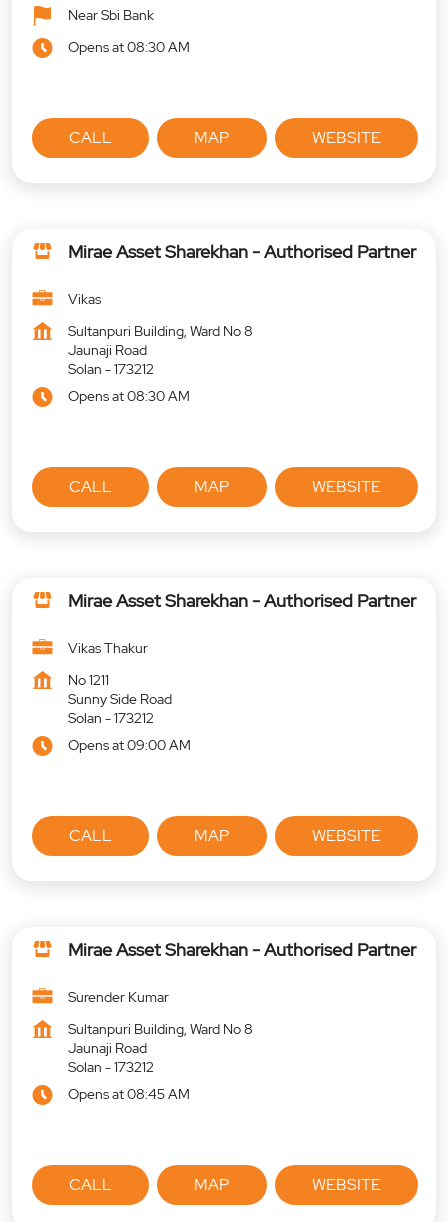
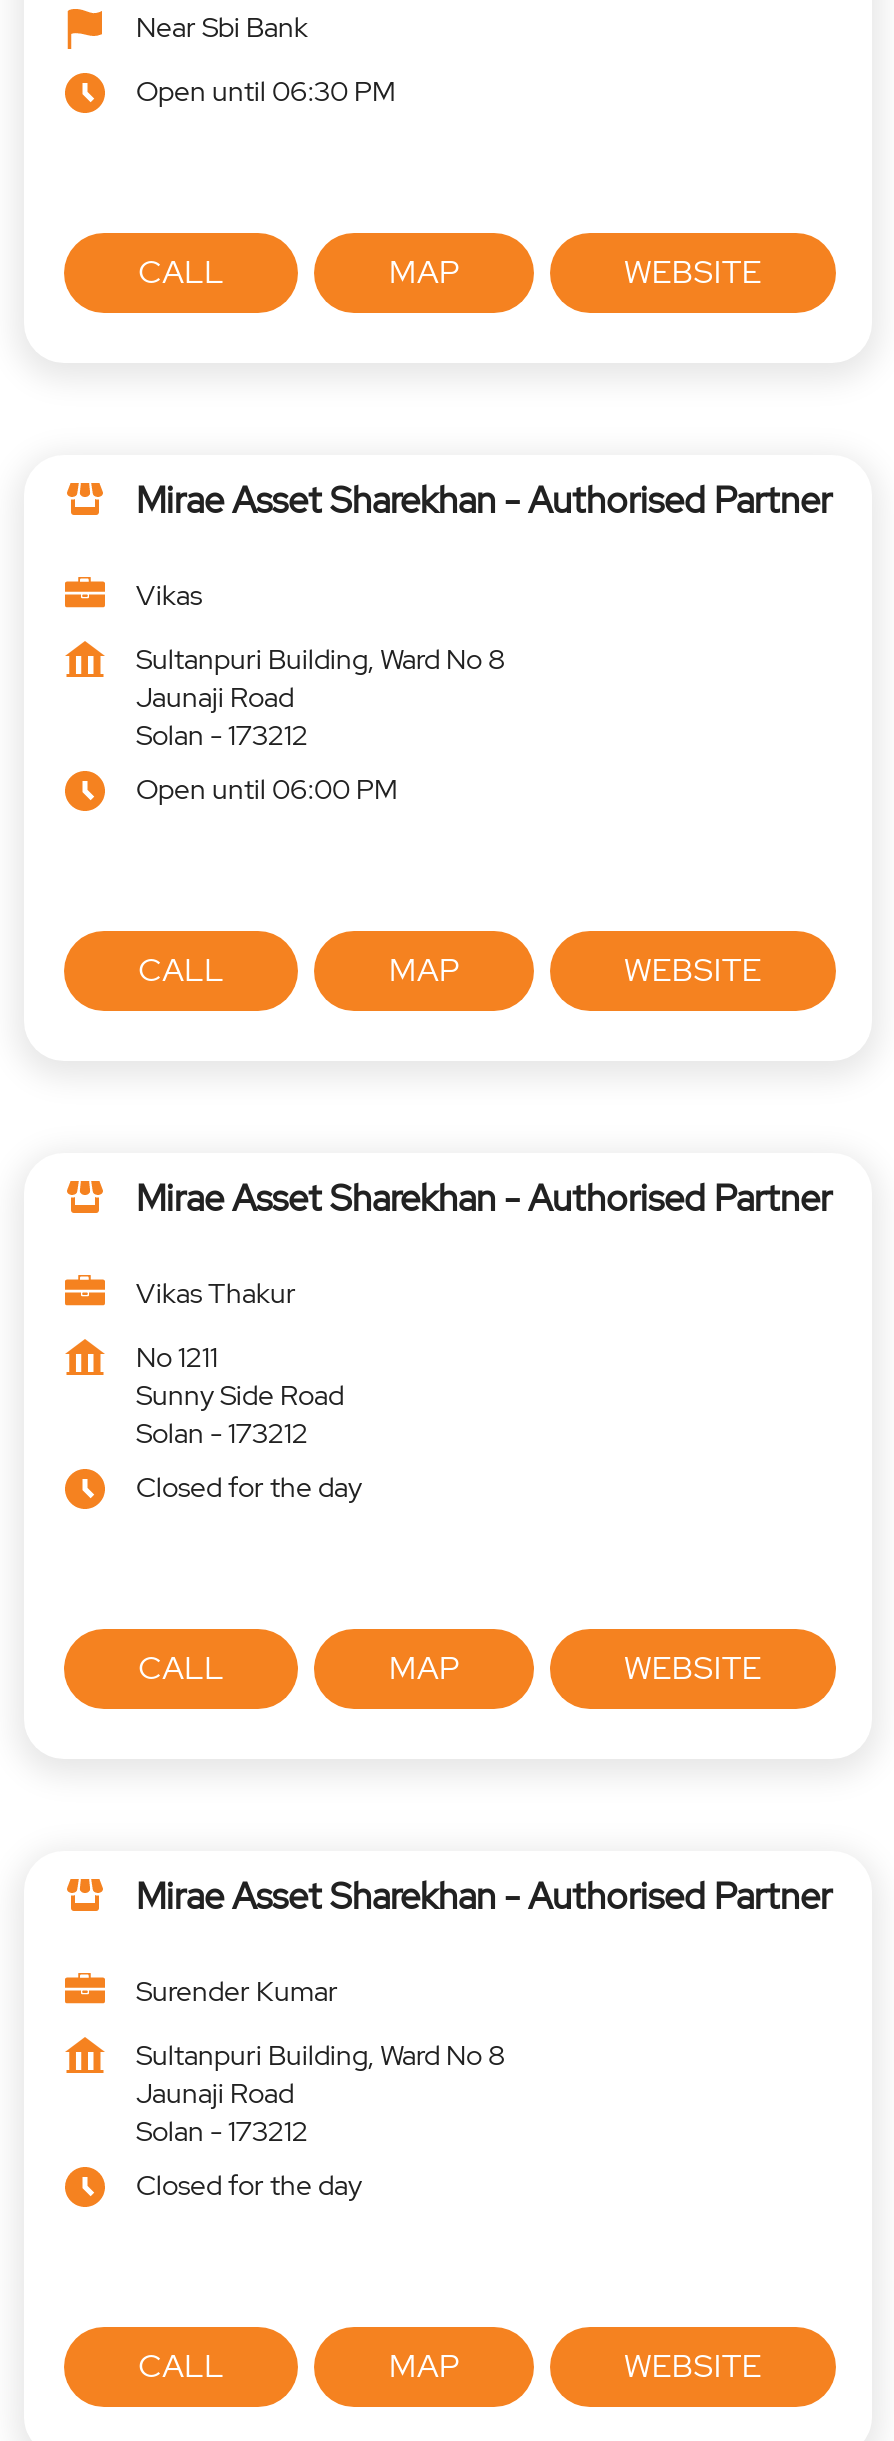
- Opens at 08:30 AM
+ Open until 06:30 PM

- Opens at 08:30 AM
+ Open until 06:00 PM

- Opens at 09:00 AM
+ Closed for the day

- Opens at 08:45 AM
+ Closed for the day
